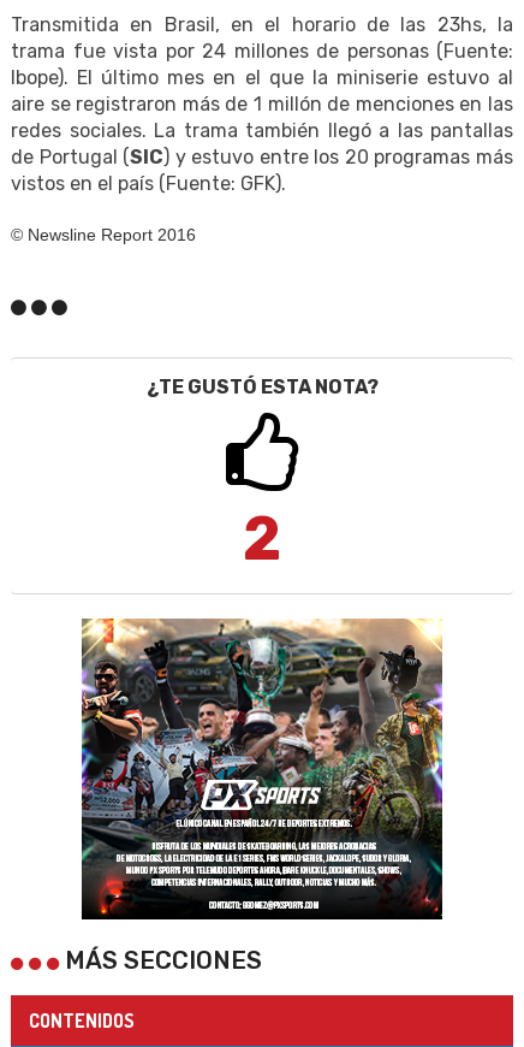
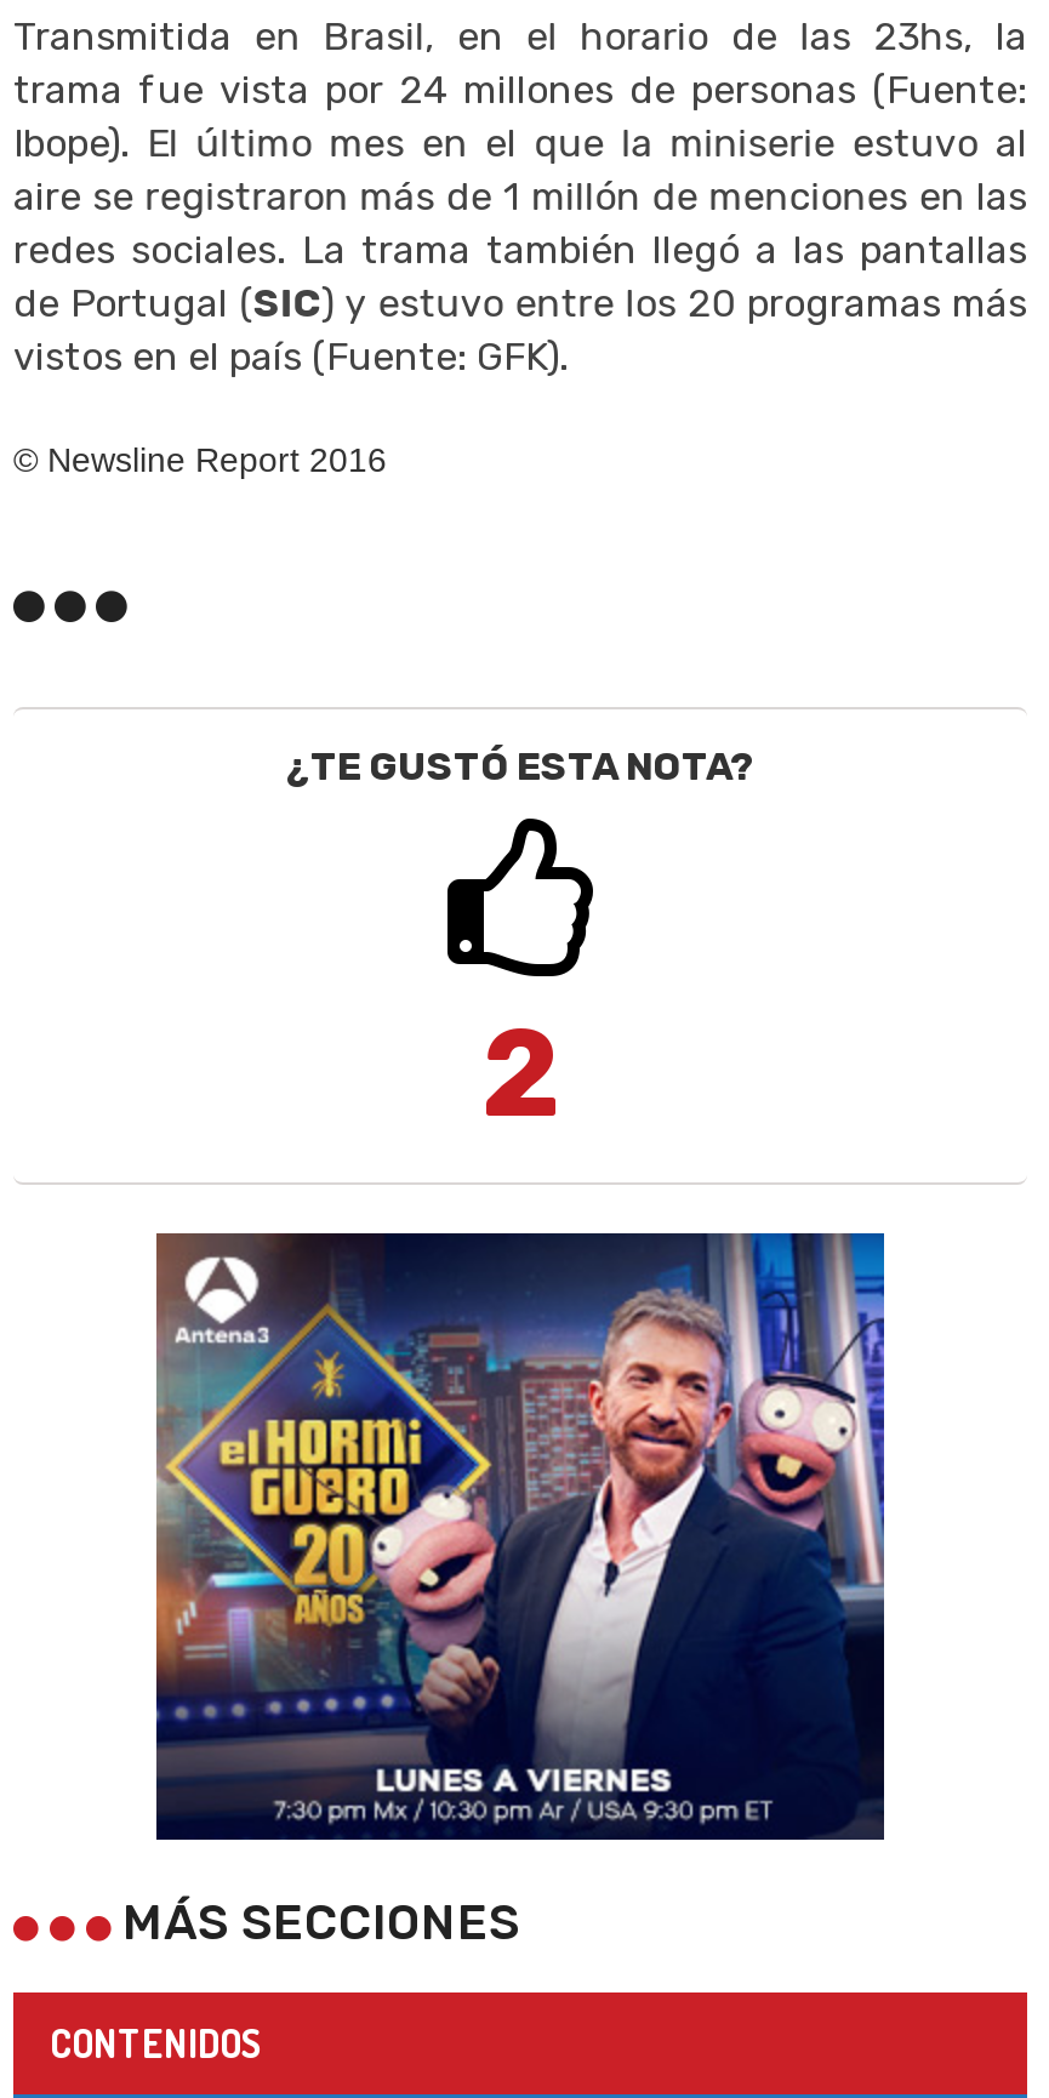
- [image]
+ [image]
